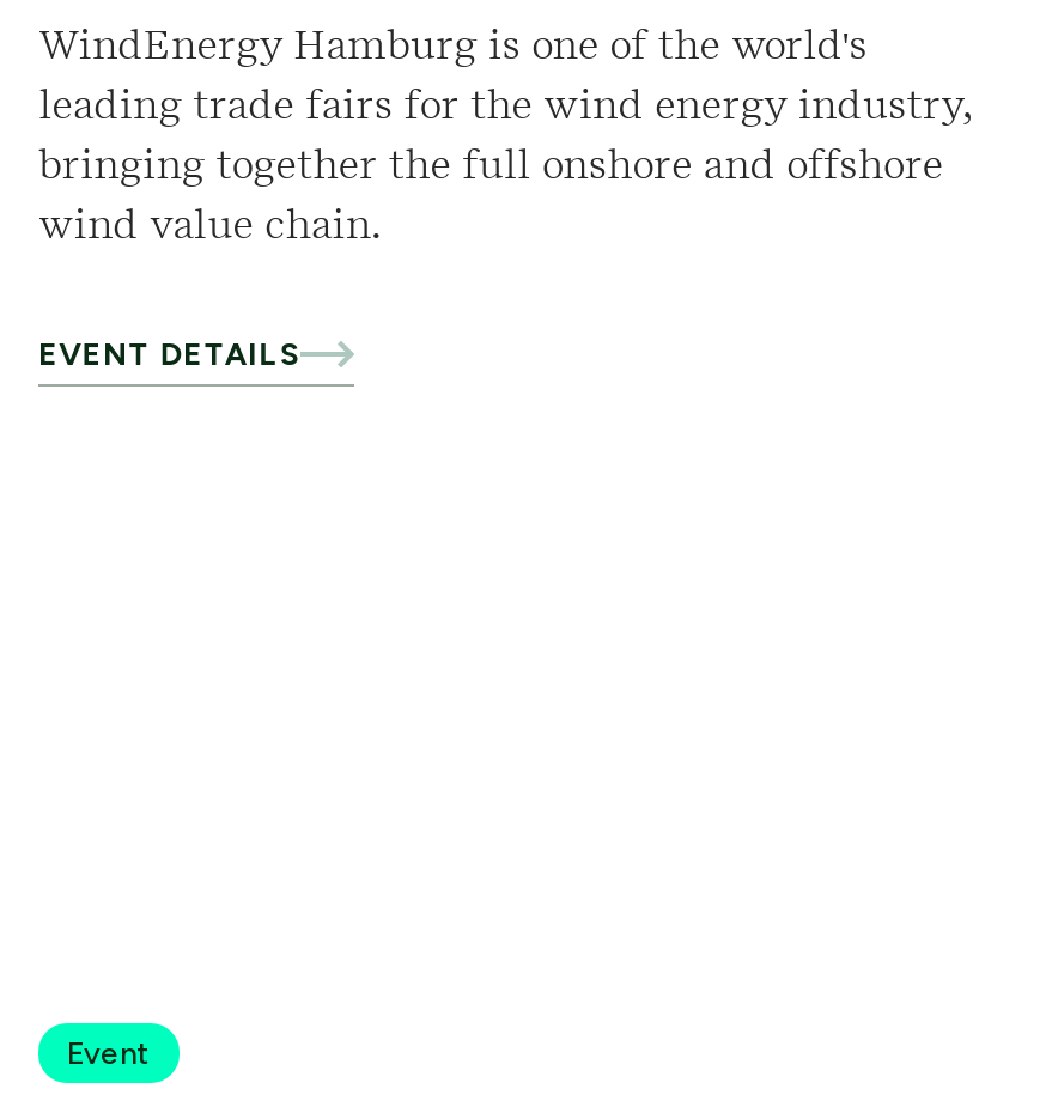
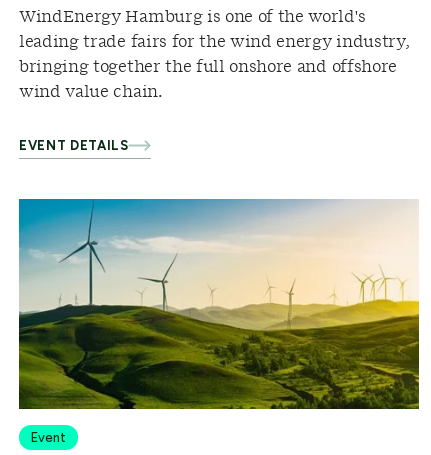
+ [image]
